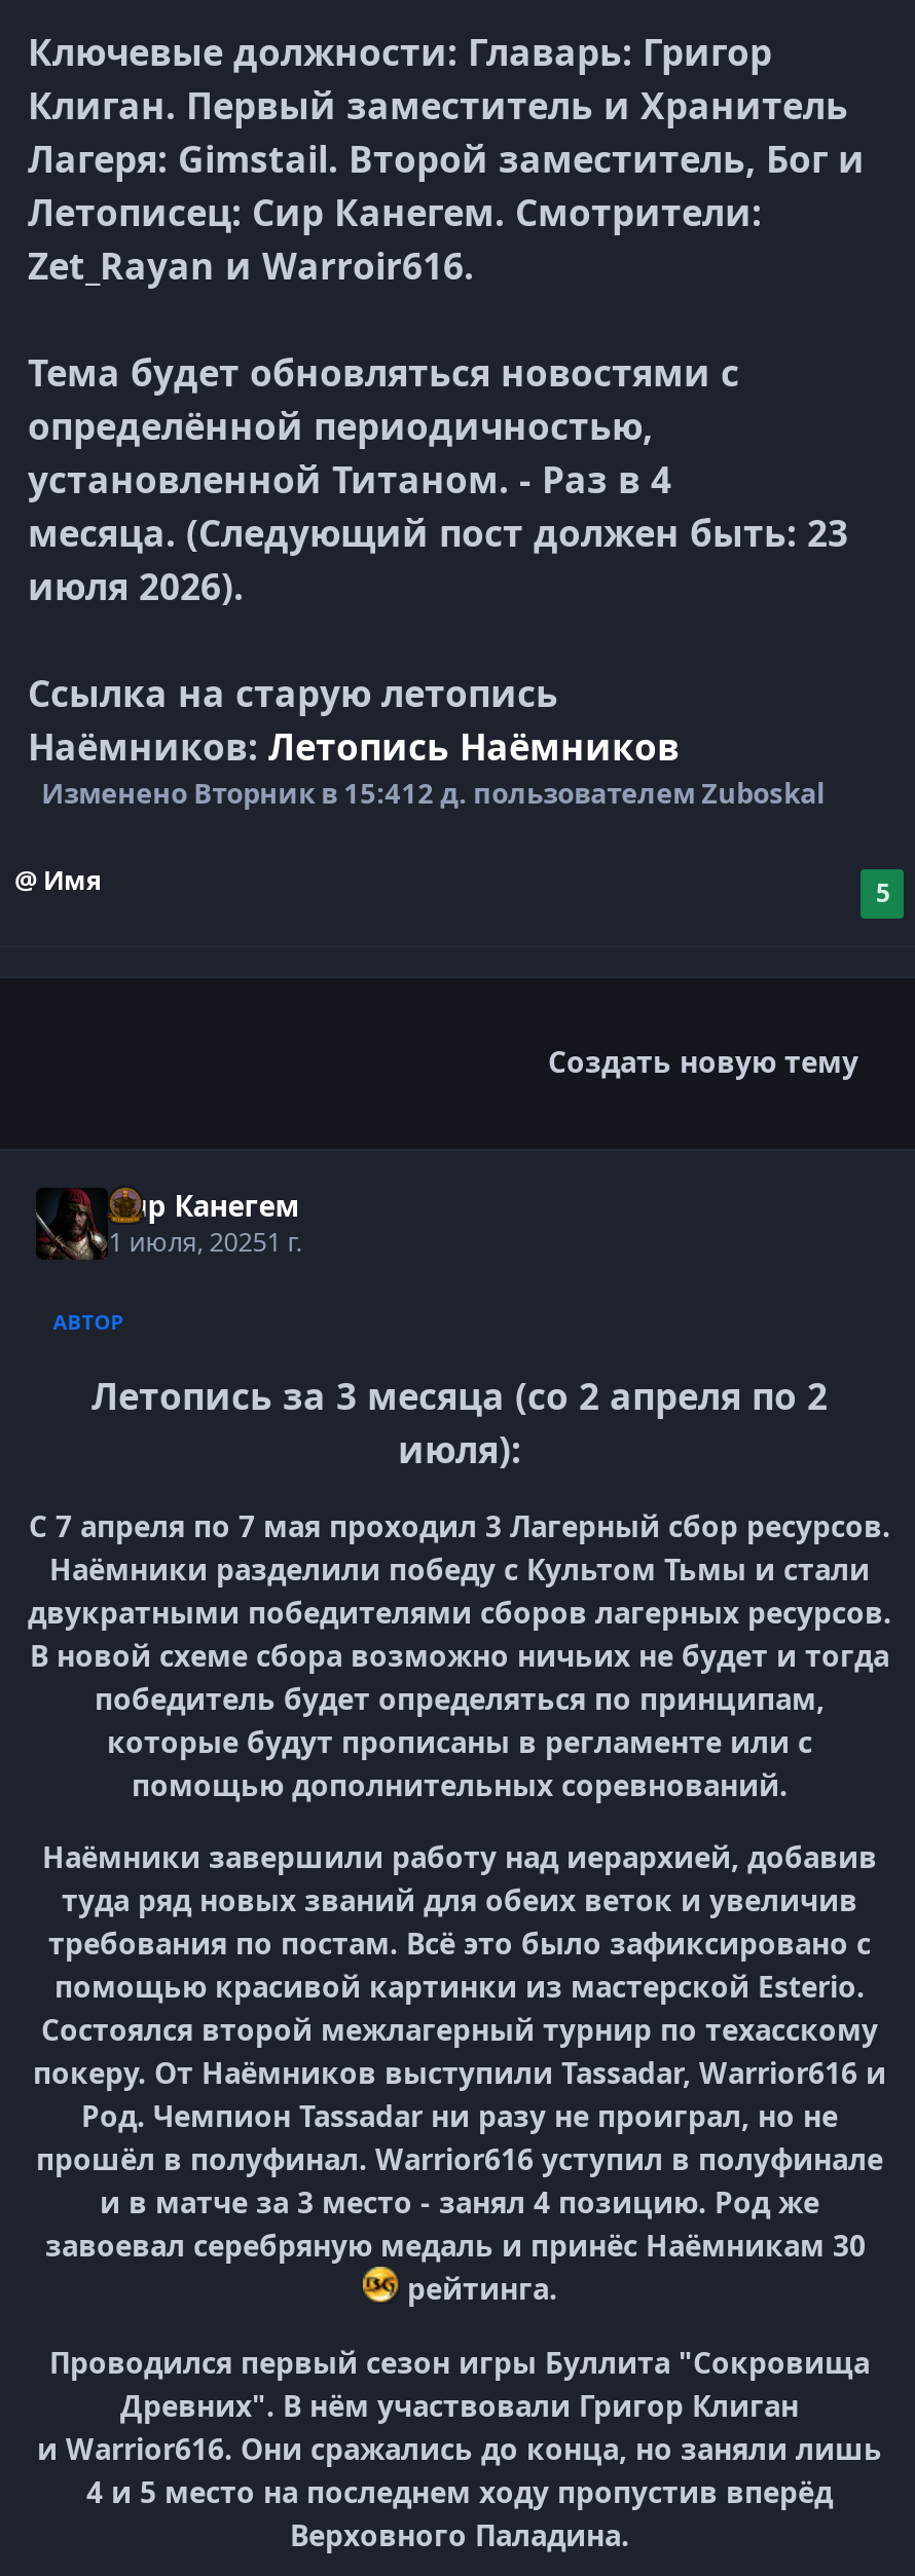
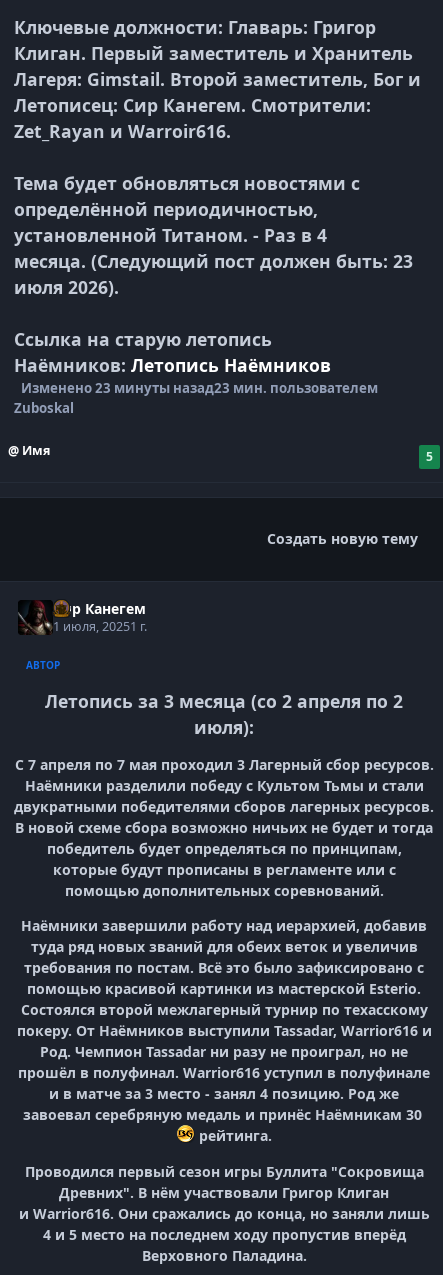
- Изменено Вторник в 15:412 д. пользователем Zuboskal
+ Изменено23 минуты назад23 мин. пользователем
+ Zuboskal
